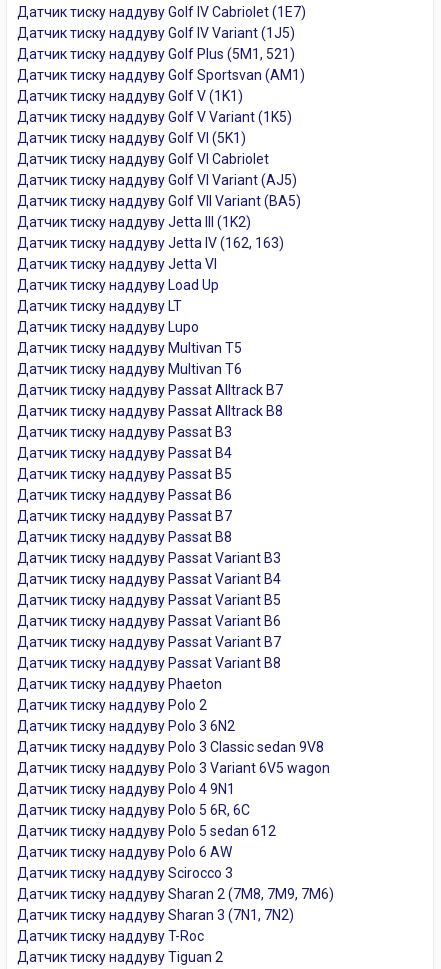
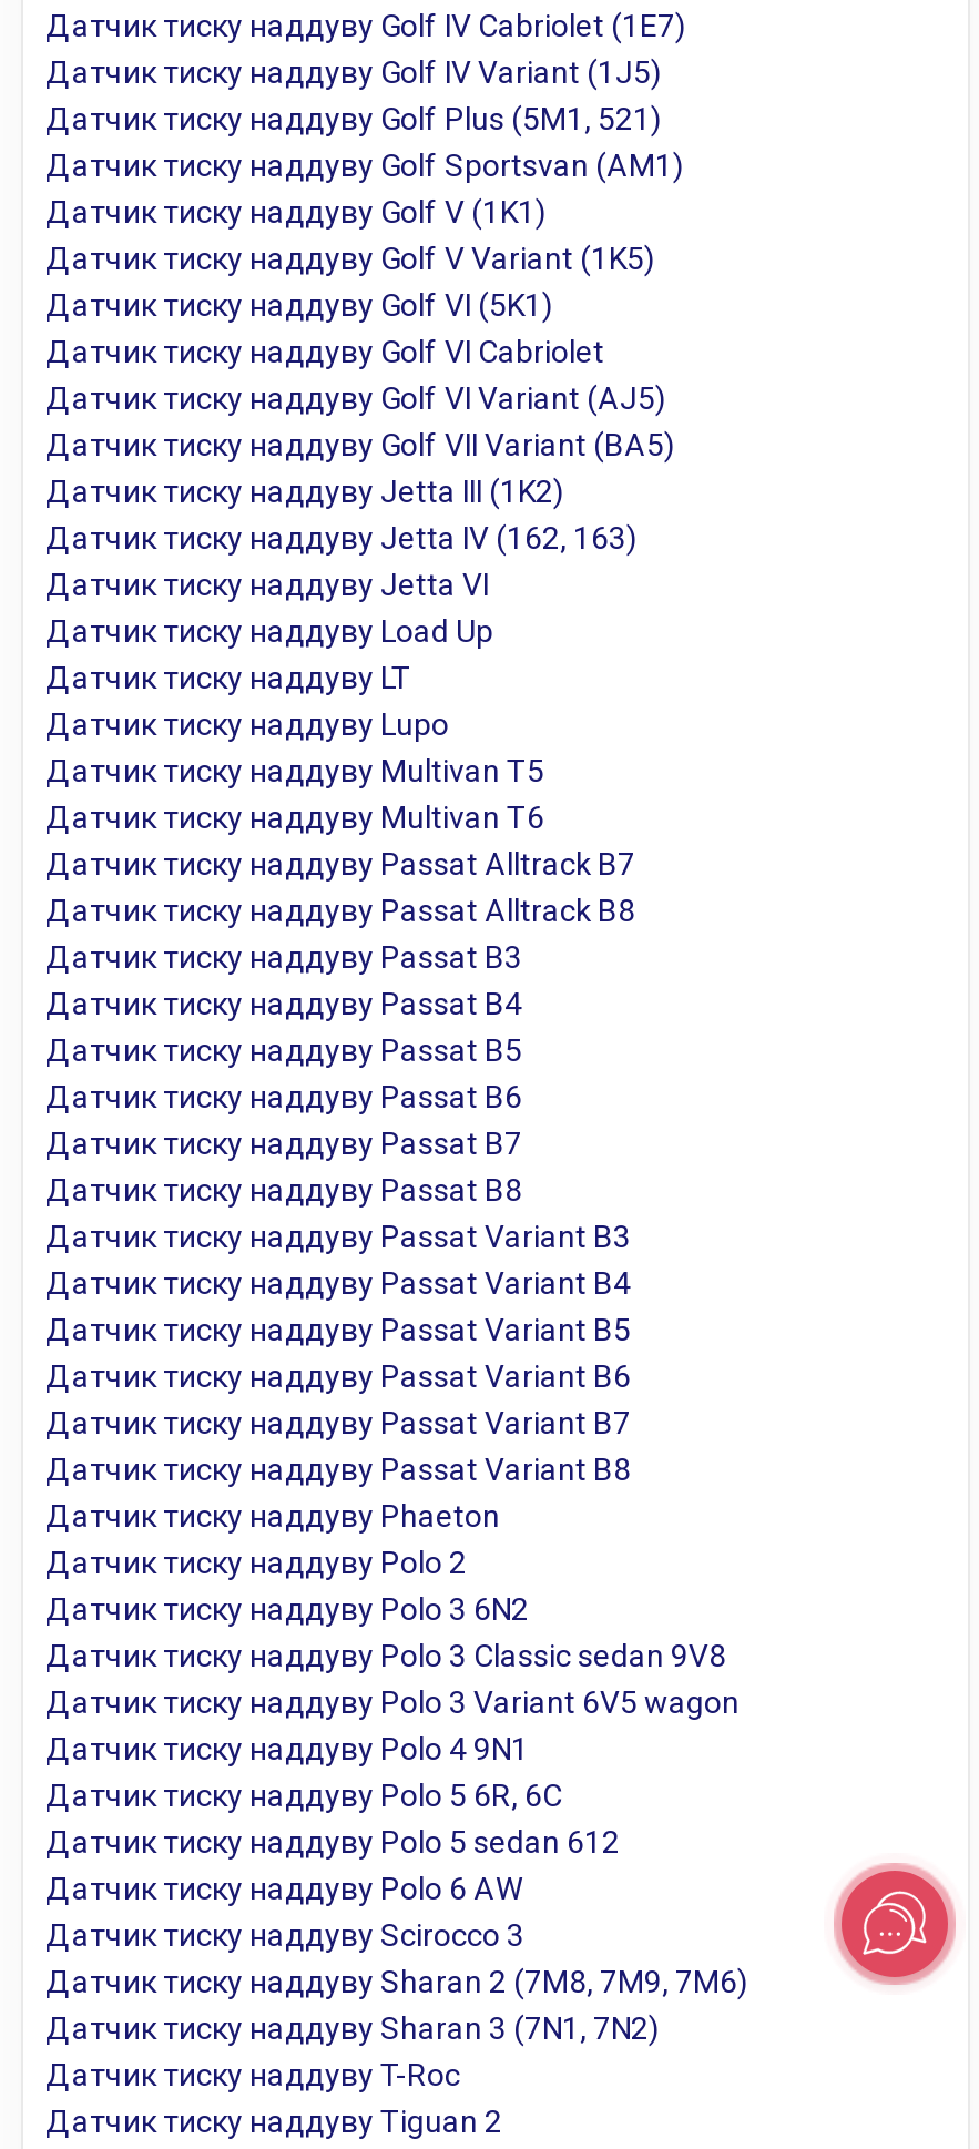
+ [image]
